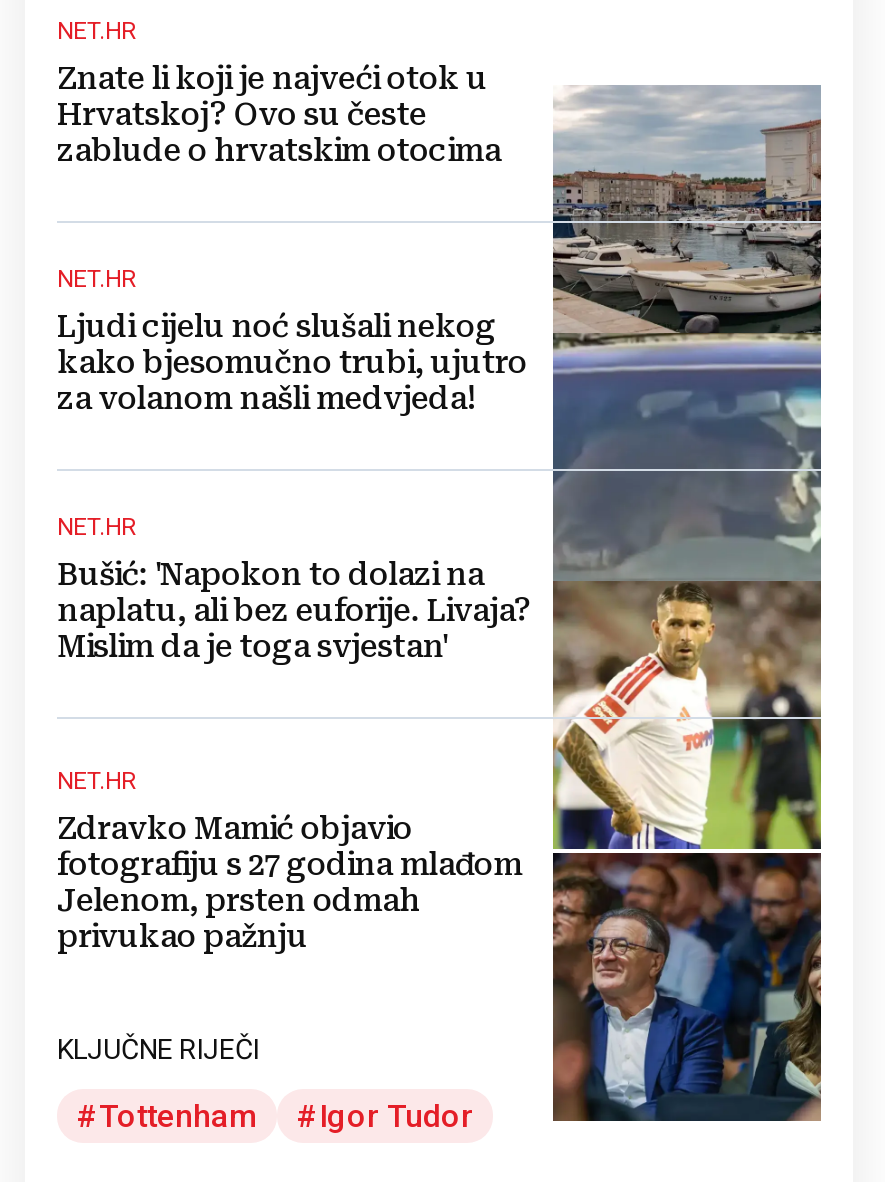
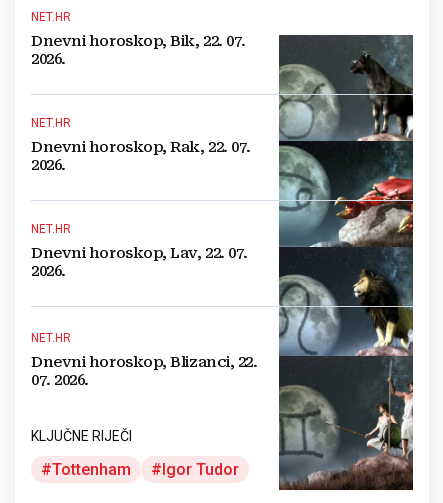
- Znate li koji je najveći otok u
- Hrvatskoj? Ovo su česte
- zablude o hrvatskim otocima
+ Dnevni horoskop, Bik, 22. 07.
+ 2026.

- [image]
- Zdravko Mamić objavio
- fotografiju s 27 godina mlađom
- Jelenom, prsten odmah
- privukao pažnju
+ [image]
+ Dnevni horoskop, Blizanci, 22.
+ 07. 2026.

- Ljudi cijelu noć slušali nekog
- kako bjesomučno trubi, ujutro
- za volanom našli medvjeda!
+ Dnevni horoskop, Rak, 22. 07.
+ 2026.

- Bušić: 'Napokon to dolazi na
- naplatu, ali bez euforije. Livaja?
- Mislim da je toga svjestan'
+ Dnevni horoskop, Lav, 22. 07.
+ 2026.
